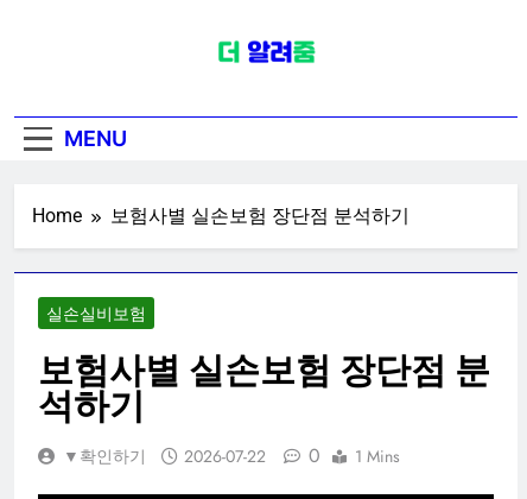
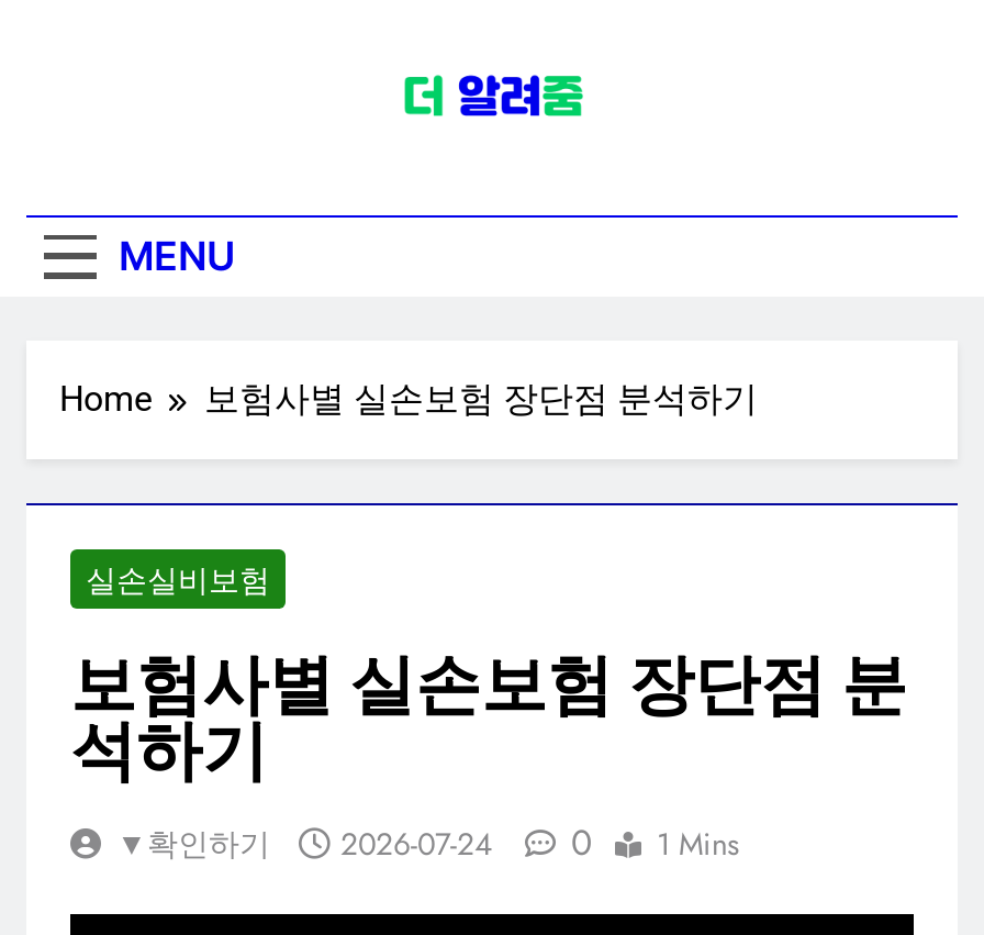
- 2026-07-22
+ 2026-07-24
